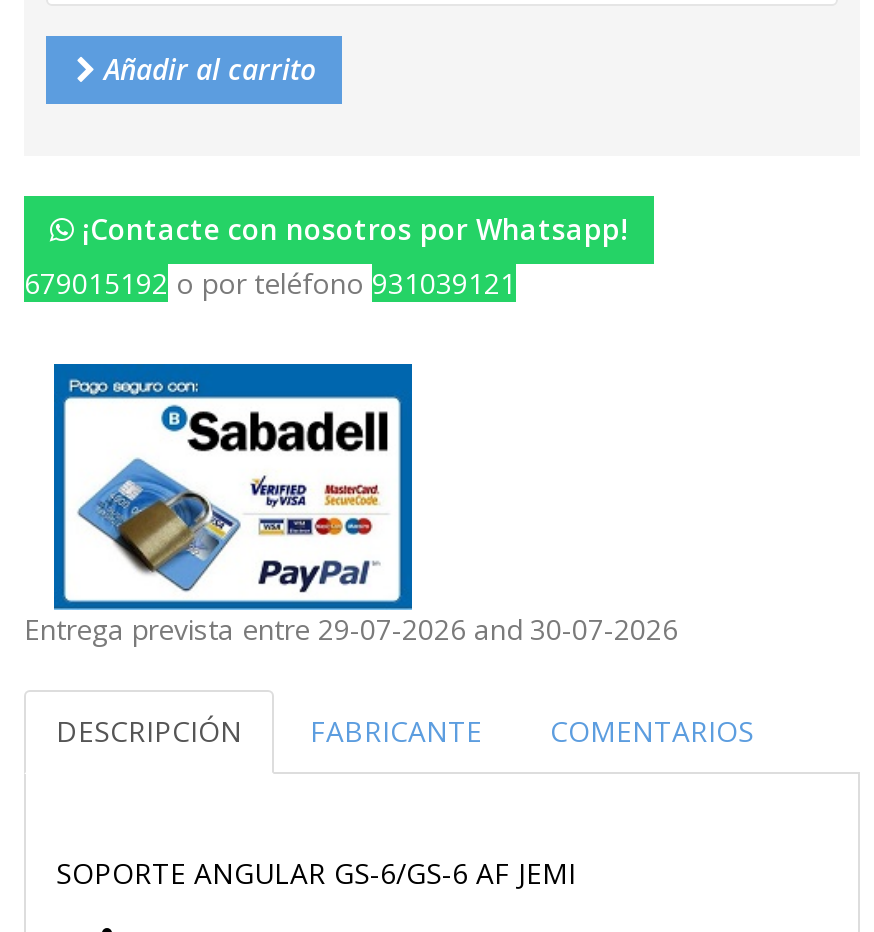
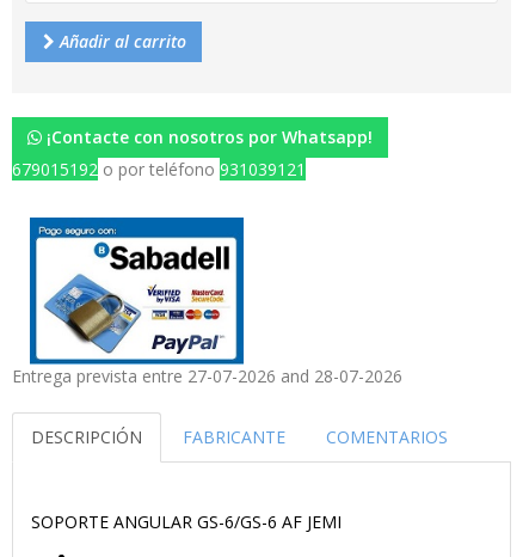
- Entrega prevista entre 29-07-2026 and 30-07-2026
+ Entrega prevista entre 27-07-2026 and 28-07-2026
